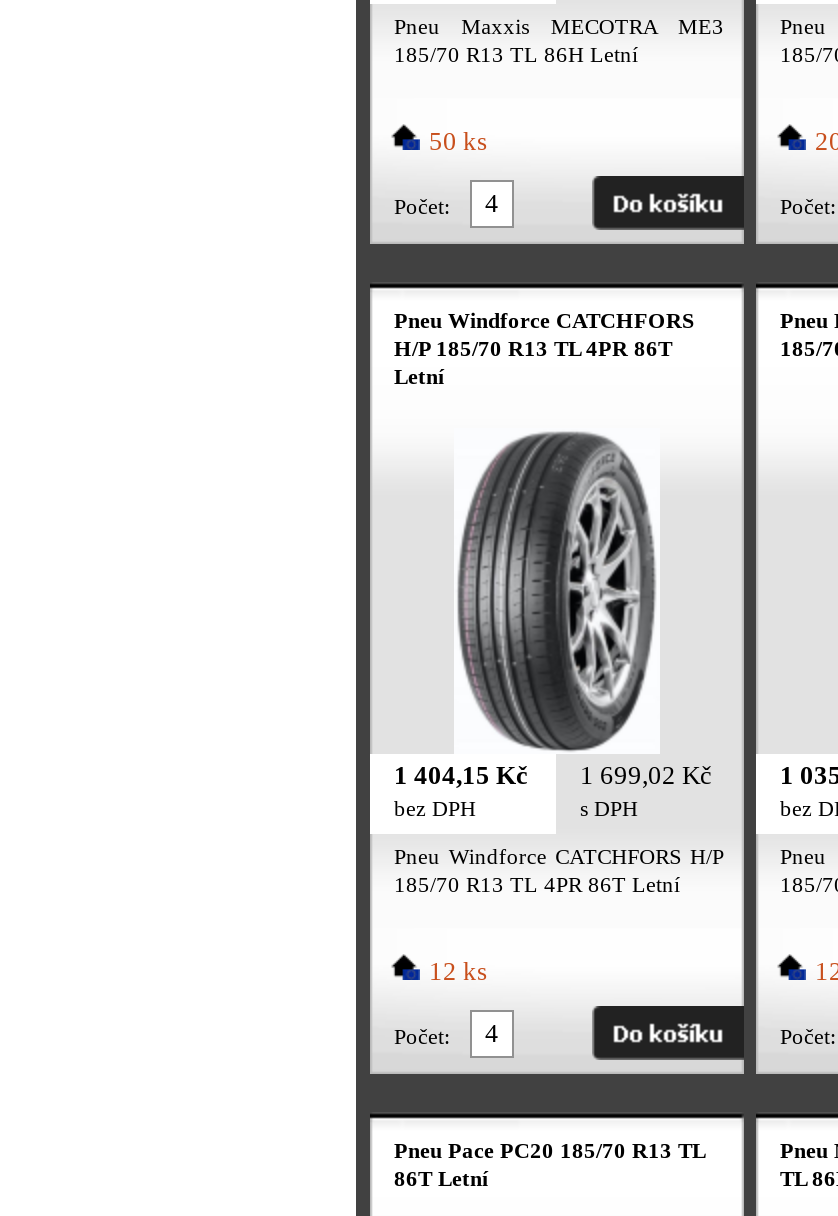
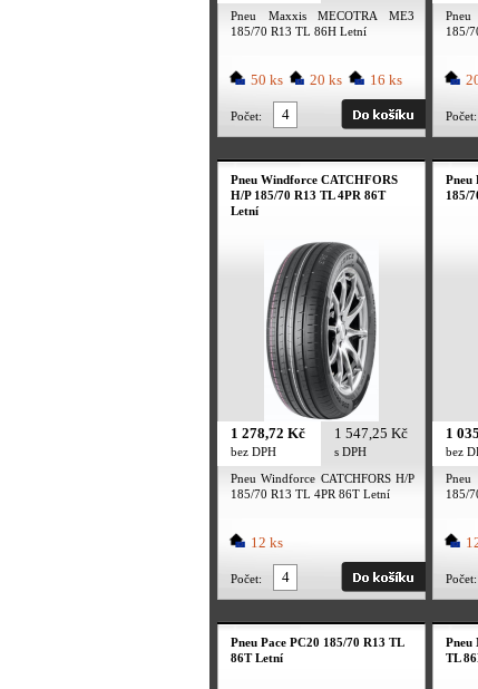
+ 20 ks
+ 16 ks

- 1 404,15 Kč
+ 1 278,72 Kč

- 1 699,02 Kč
+ 1 547,25 Kč
